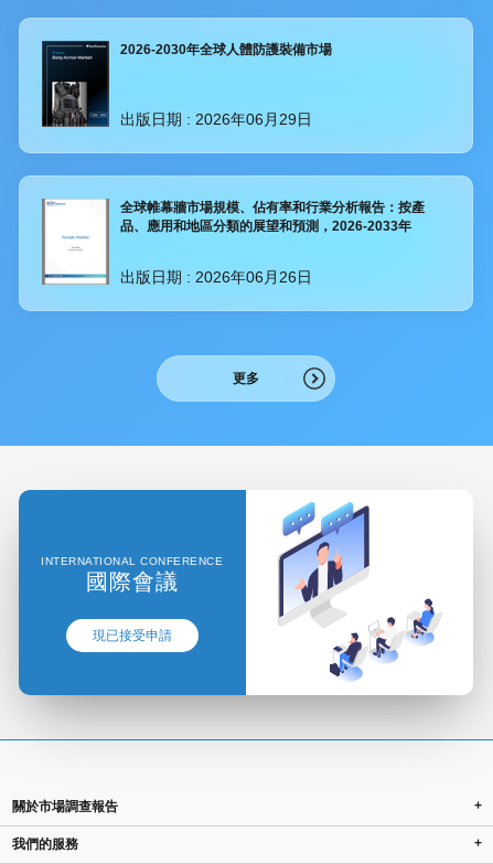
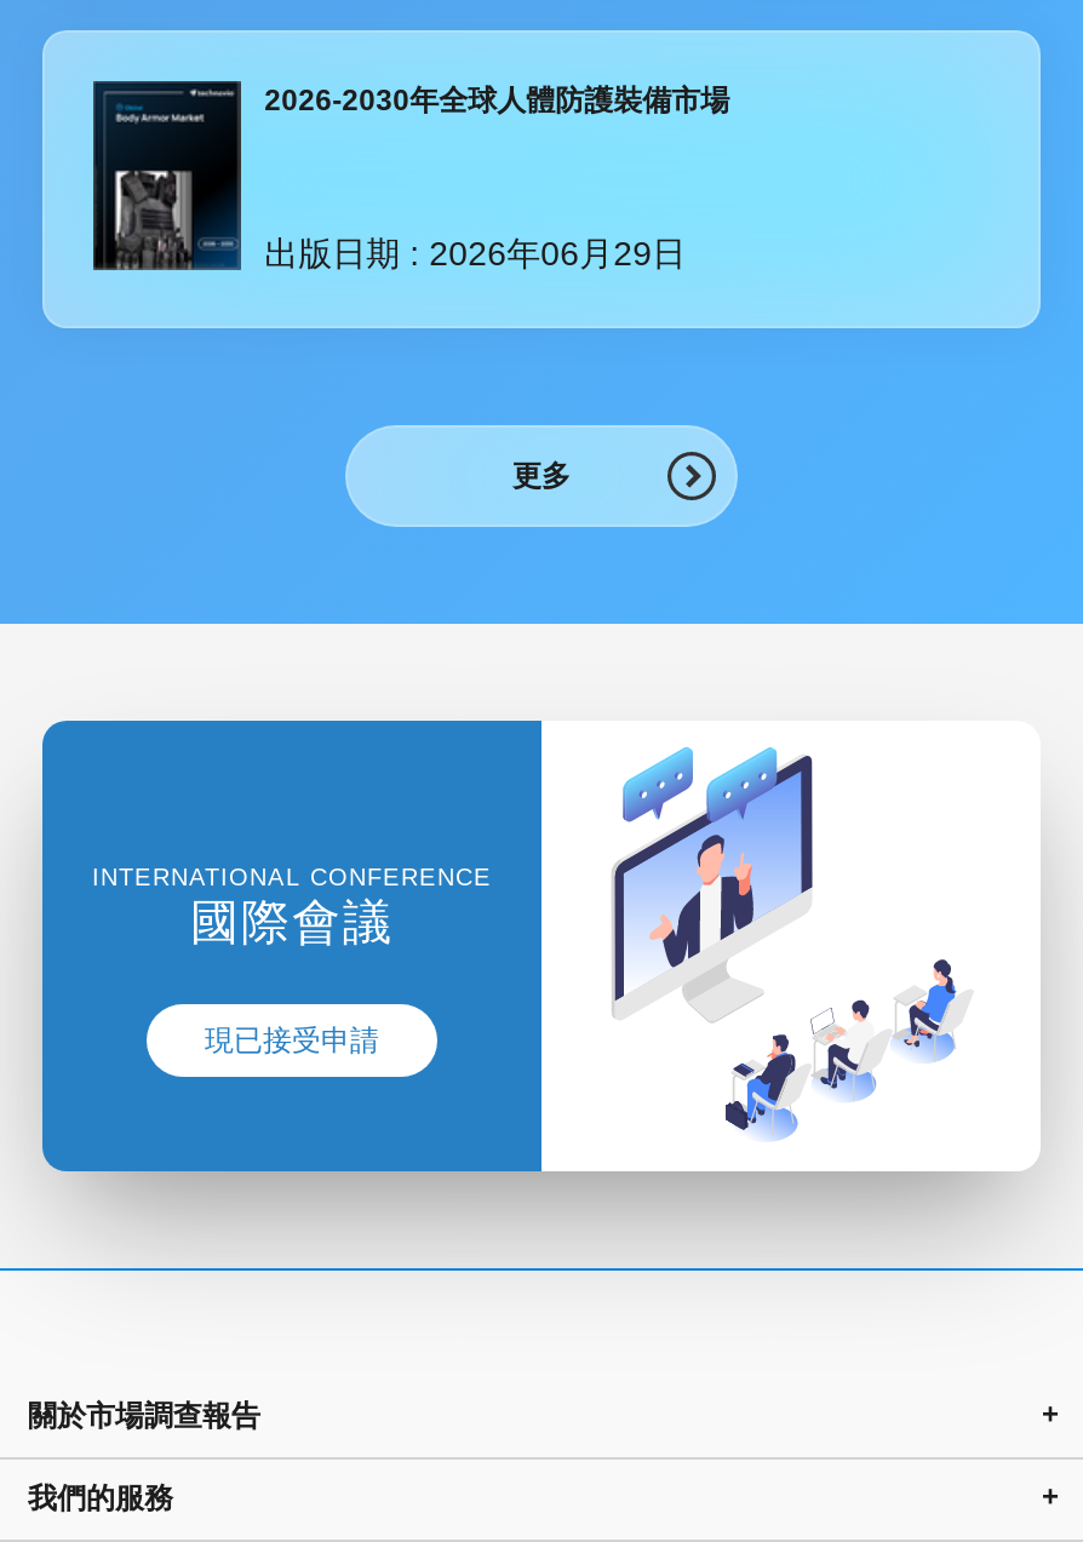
- [image]
- 全球帷幕牆市場規模、佔有率和行業分析報告：按產
- 品、應用和地區分類的展望和預測，2026-2033年
- 出版日期 : 2026年06月26日
